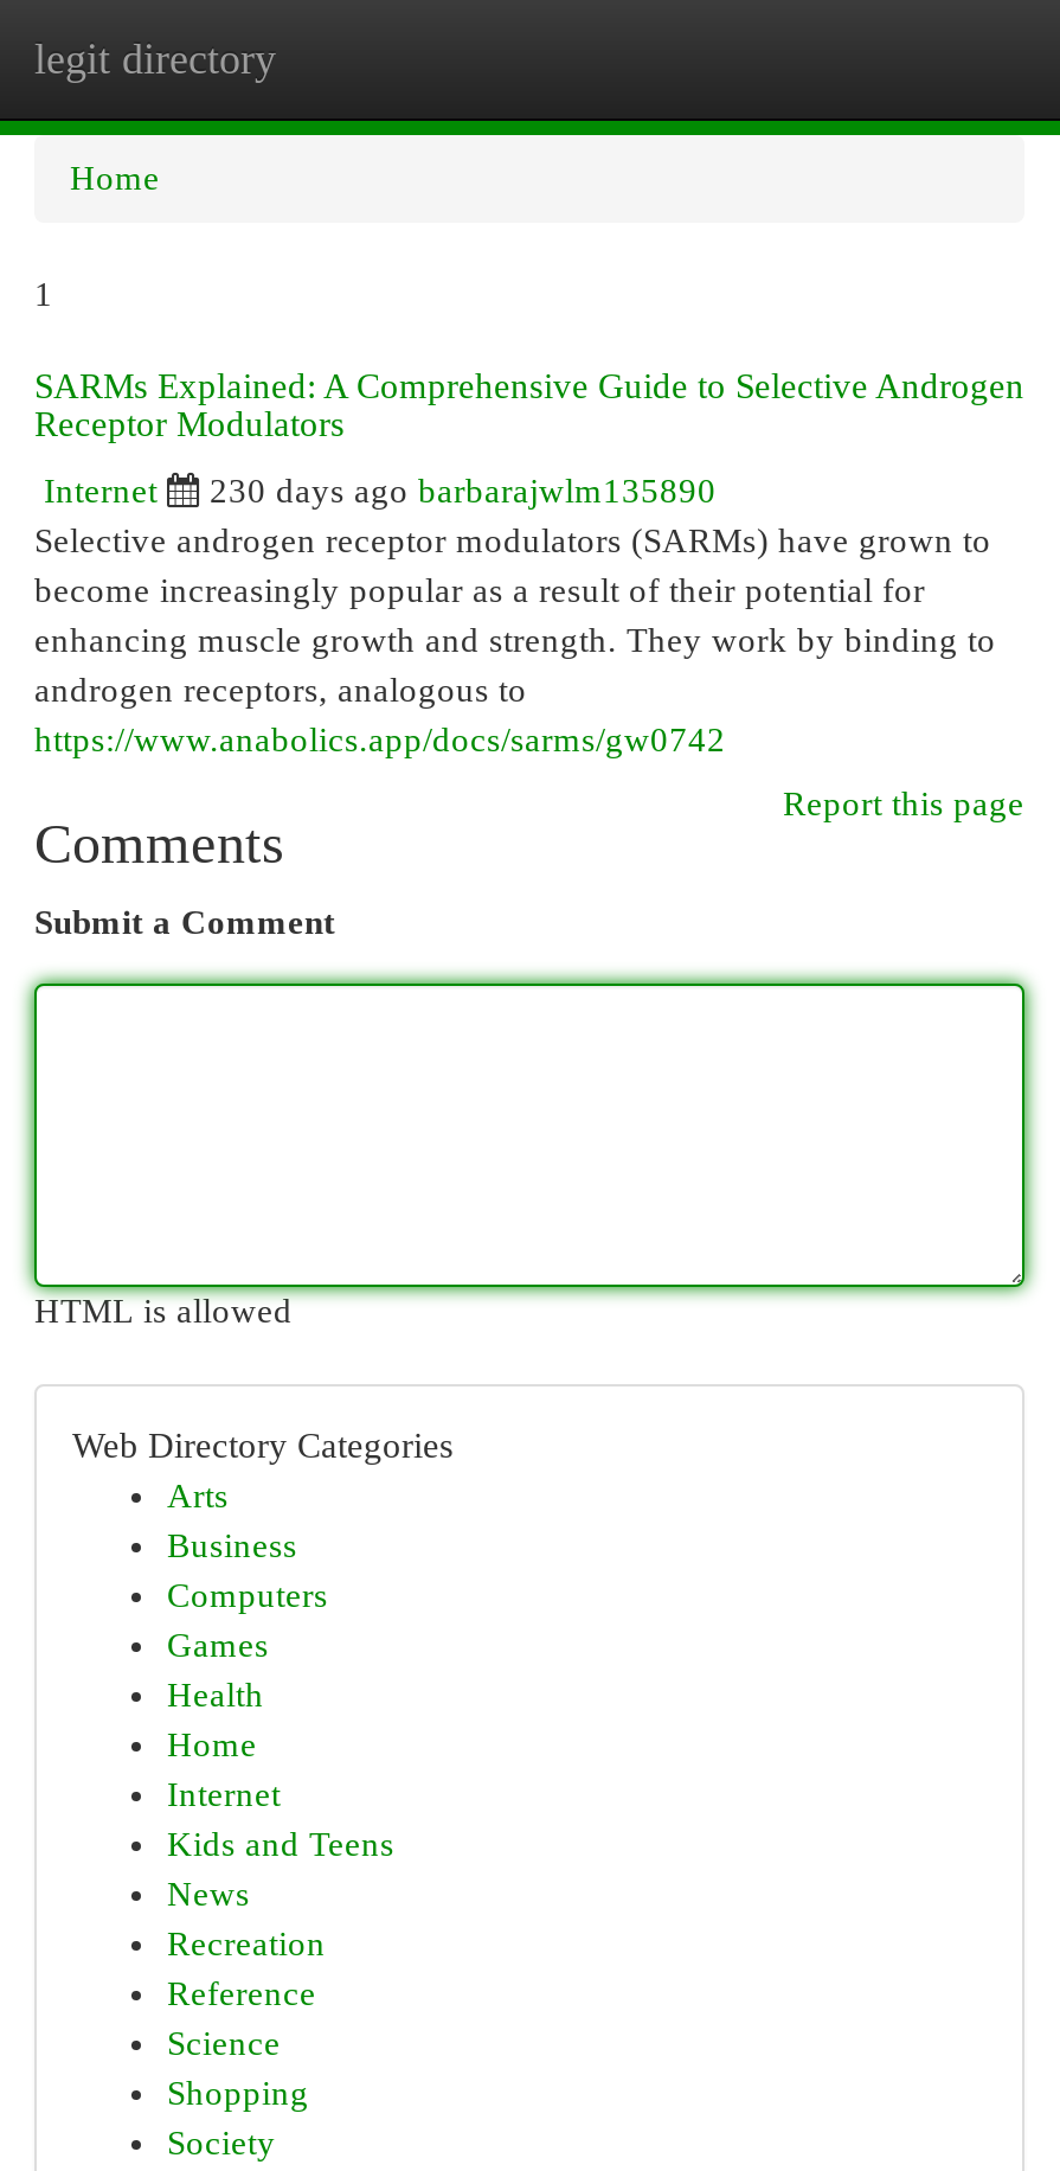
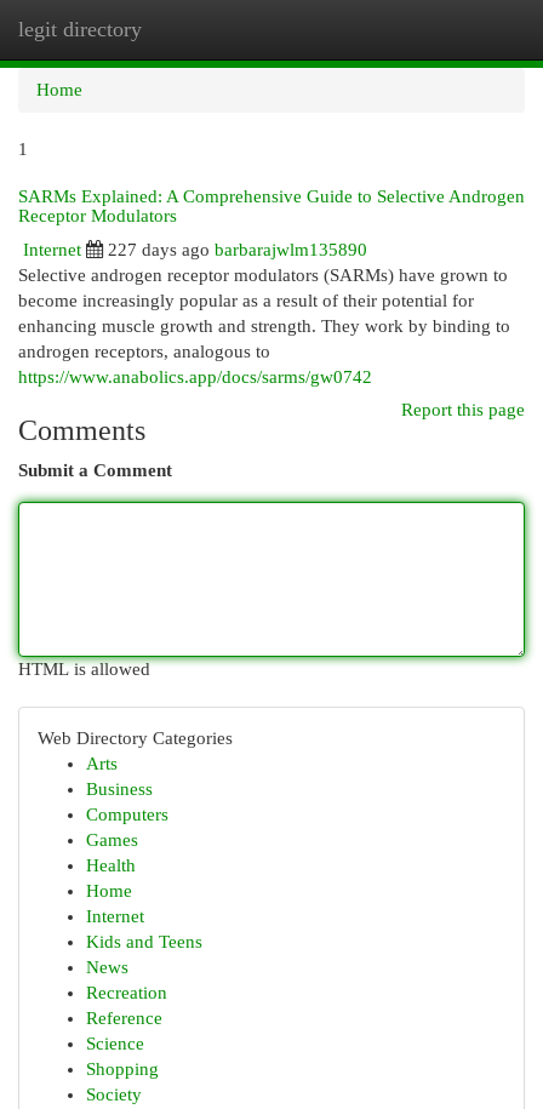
- 230 days ago barbarajwlm135890
+ 227 days ago barbarajwlm135890
